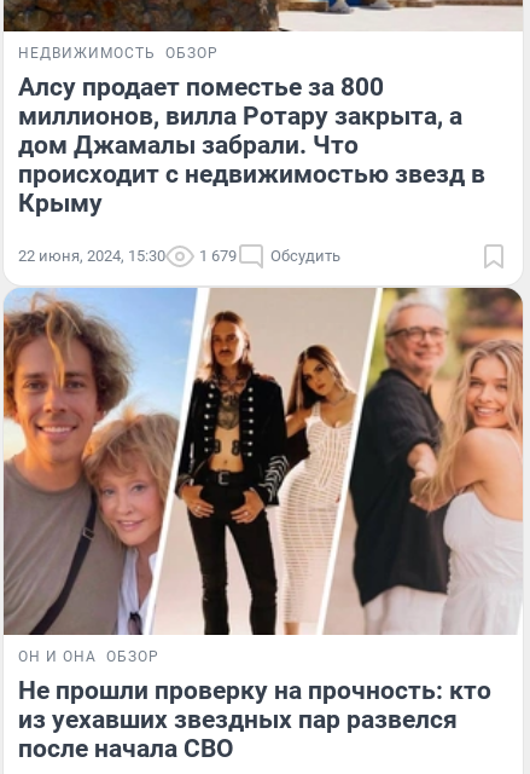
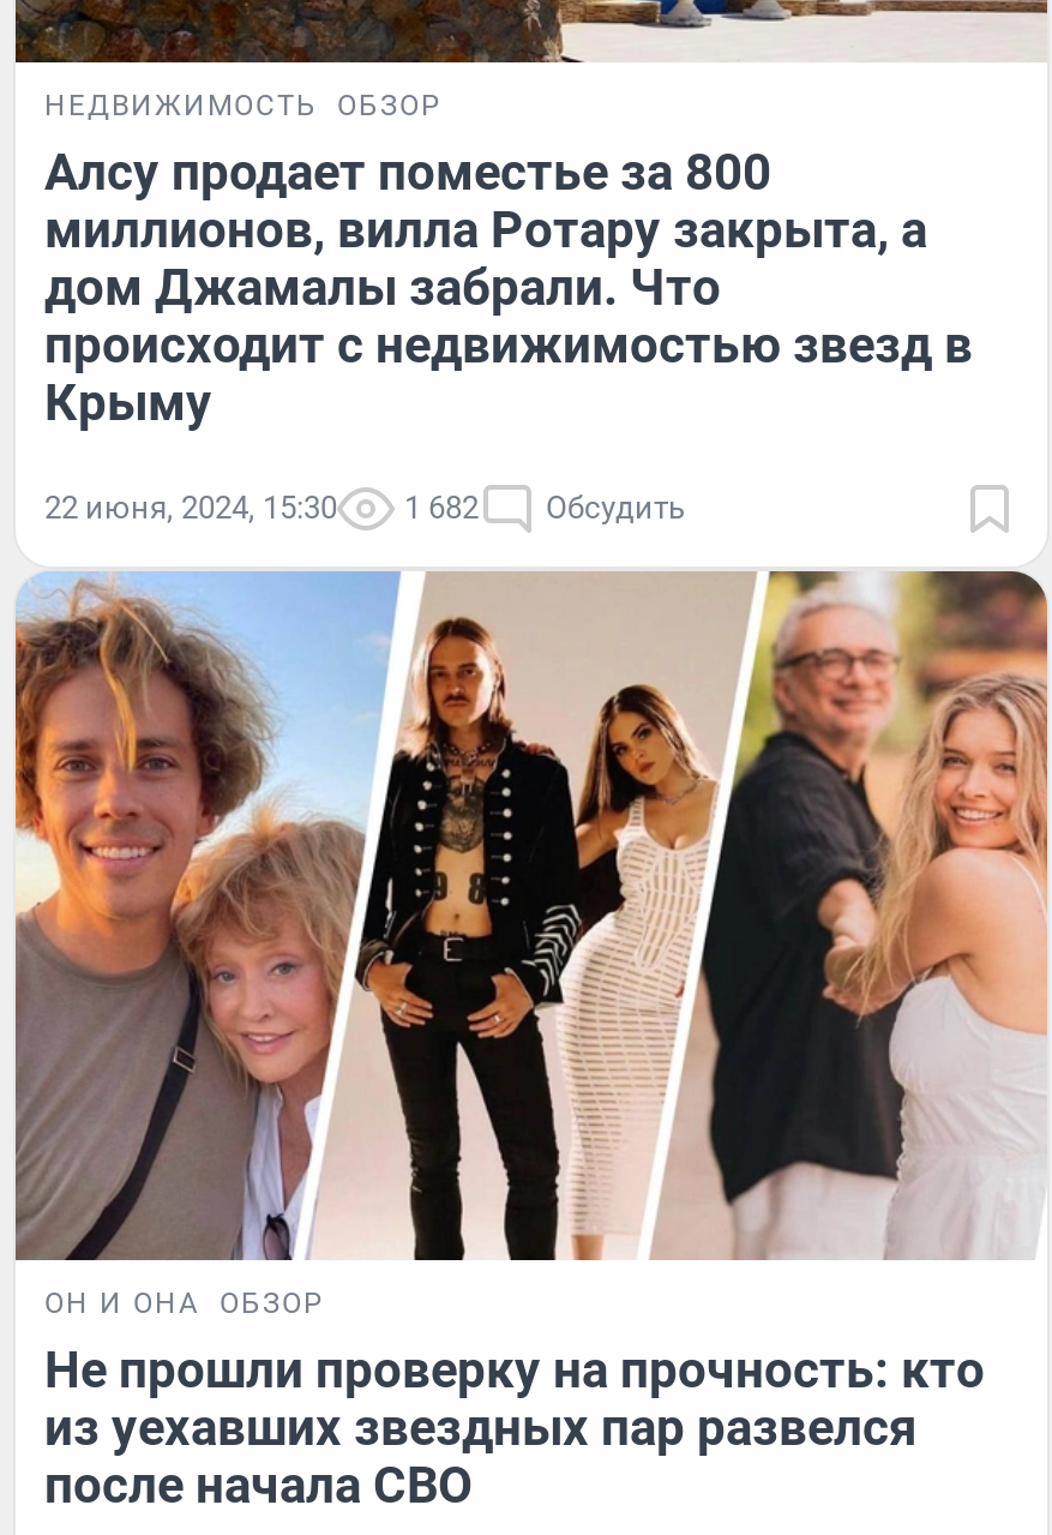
- 22 июня, 2024, 15:30 1 679 Обсудить
+ 22 июня, 2024, 15:30 1 682 Обсудить
